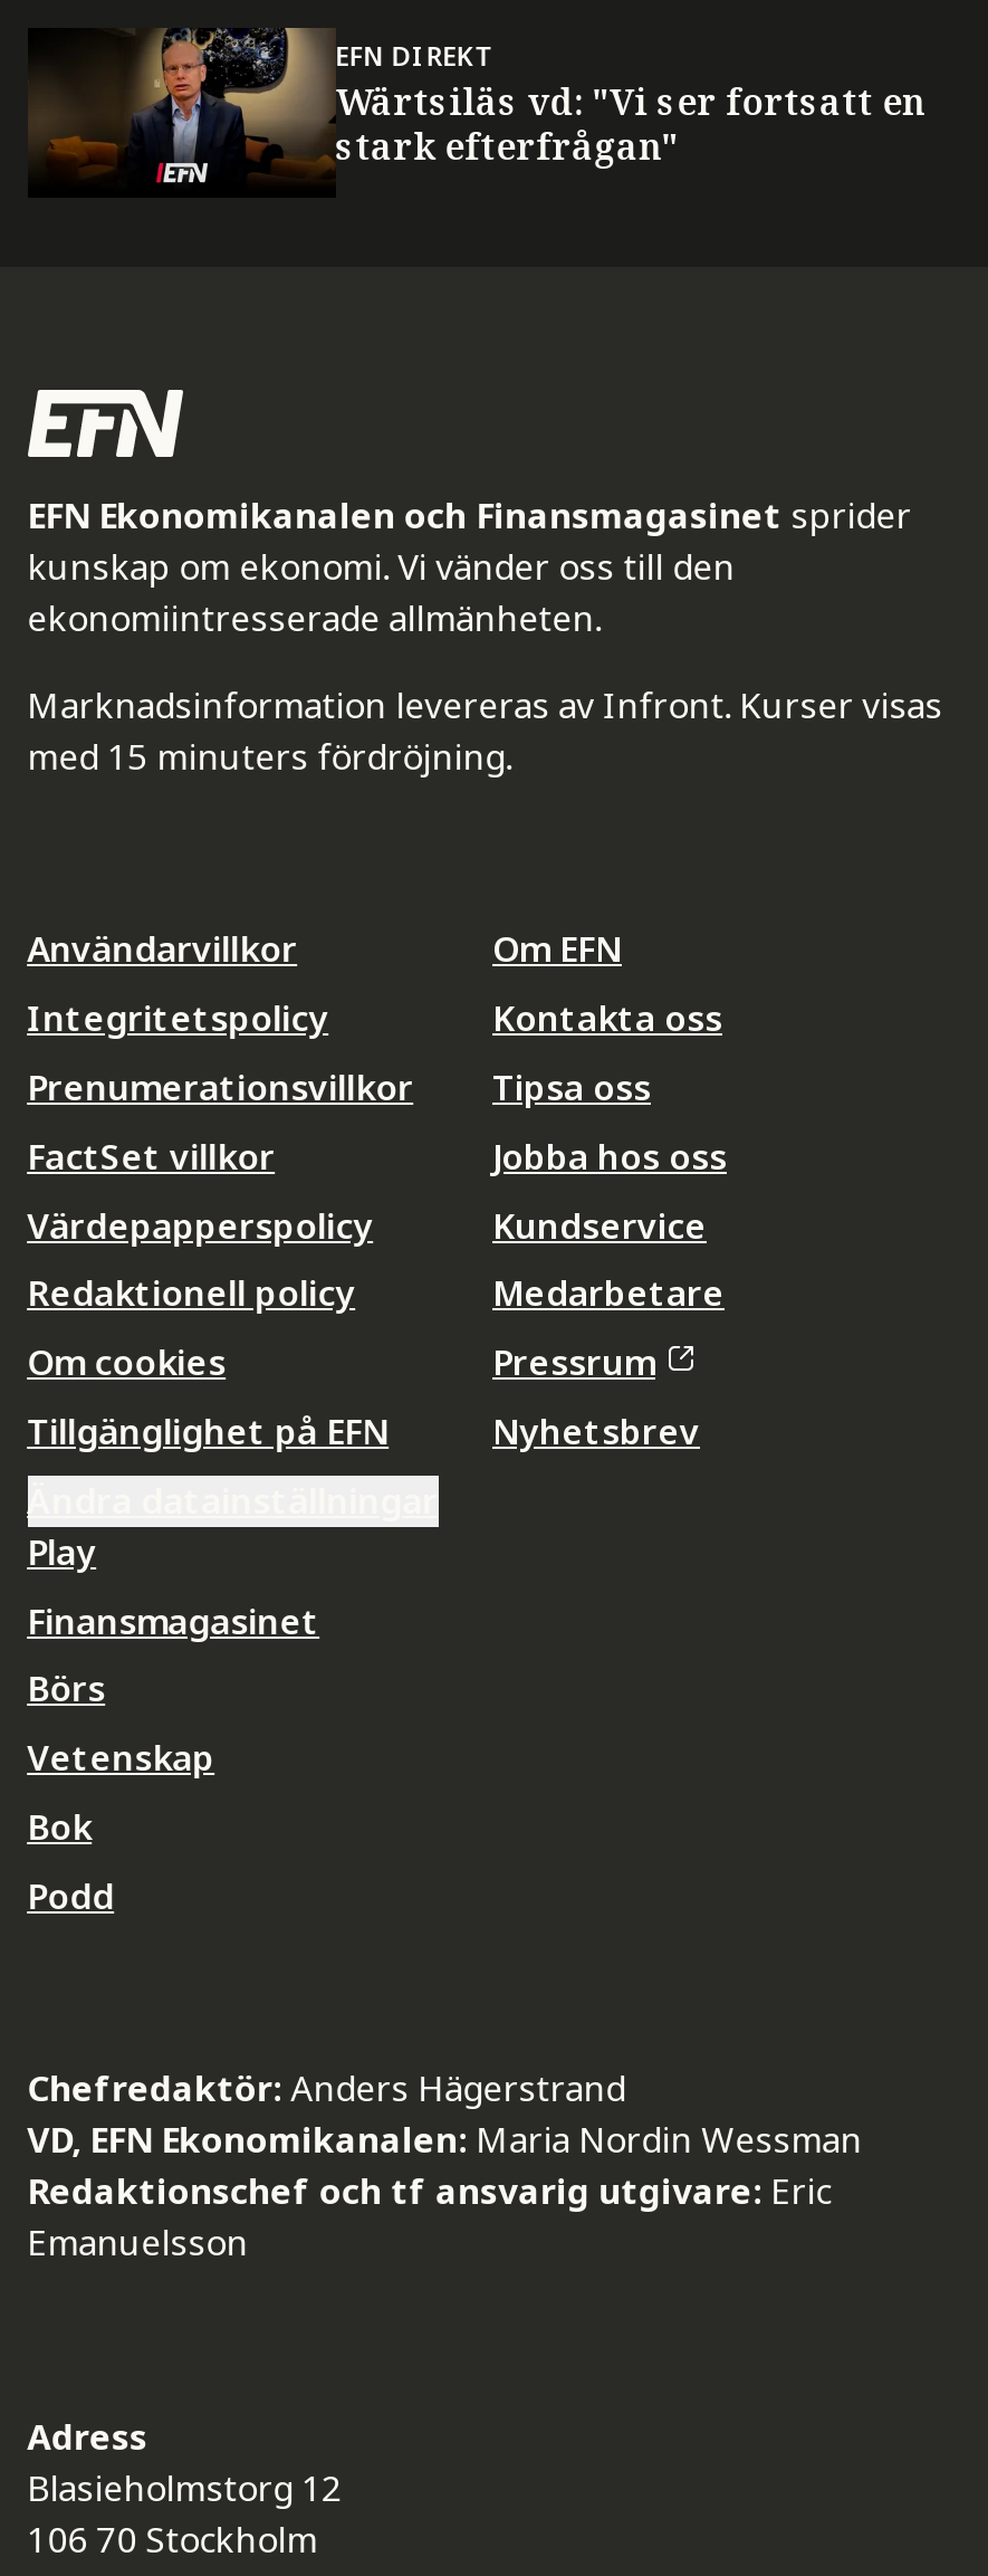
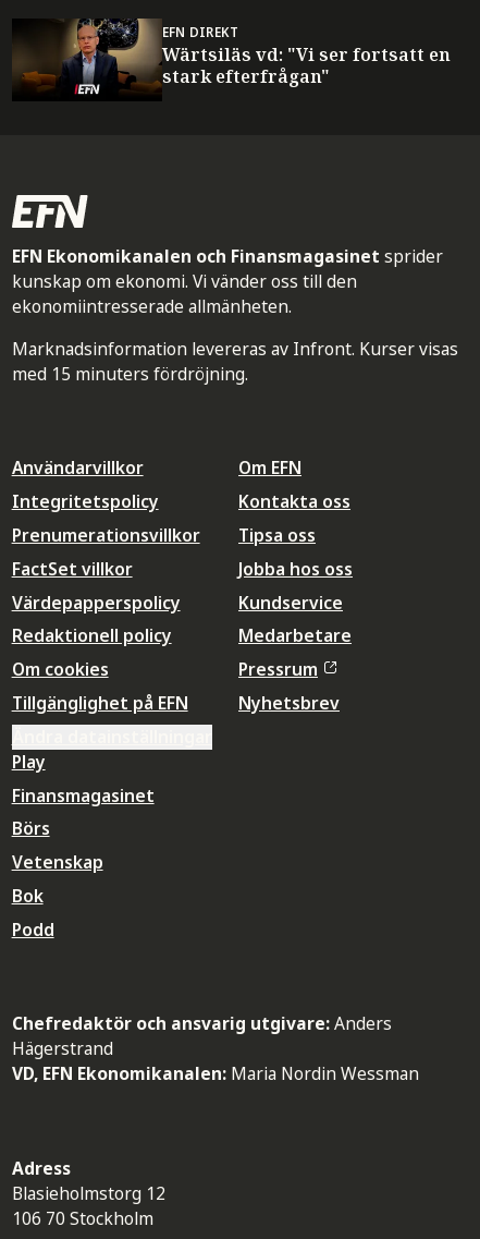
- Chefredaktör: Anders Hägerstrand
+ Chefredaktör och ansvarig utgivare: Anders
+ Hägerstrand

moved down: VD, EFN Ekonomikanalen: Maria Nordin Wessman

- Redaktionschef och tf ansvarig utgivare: Eric
- Emanuelsson
